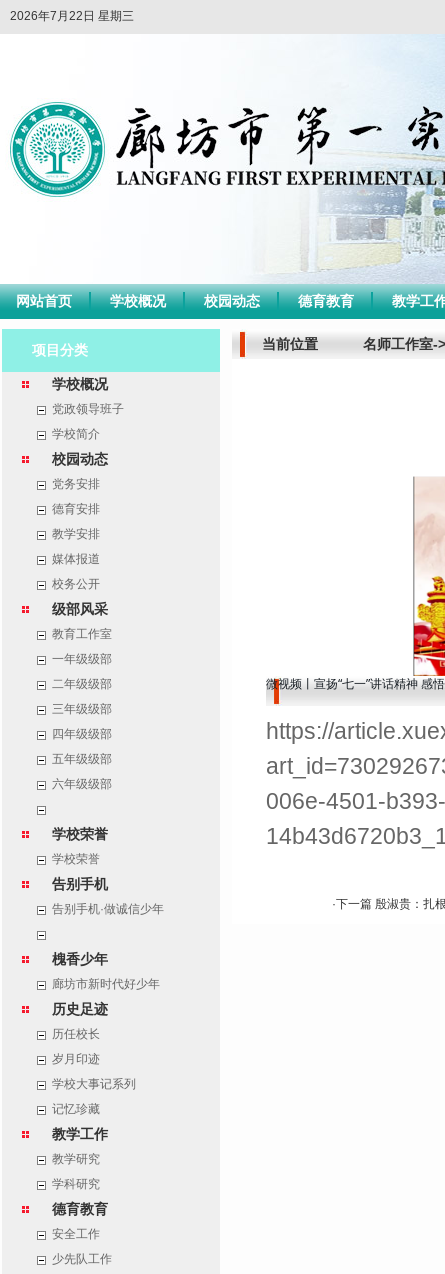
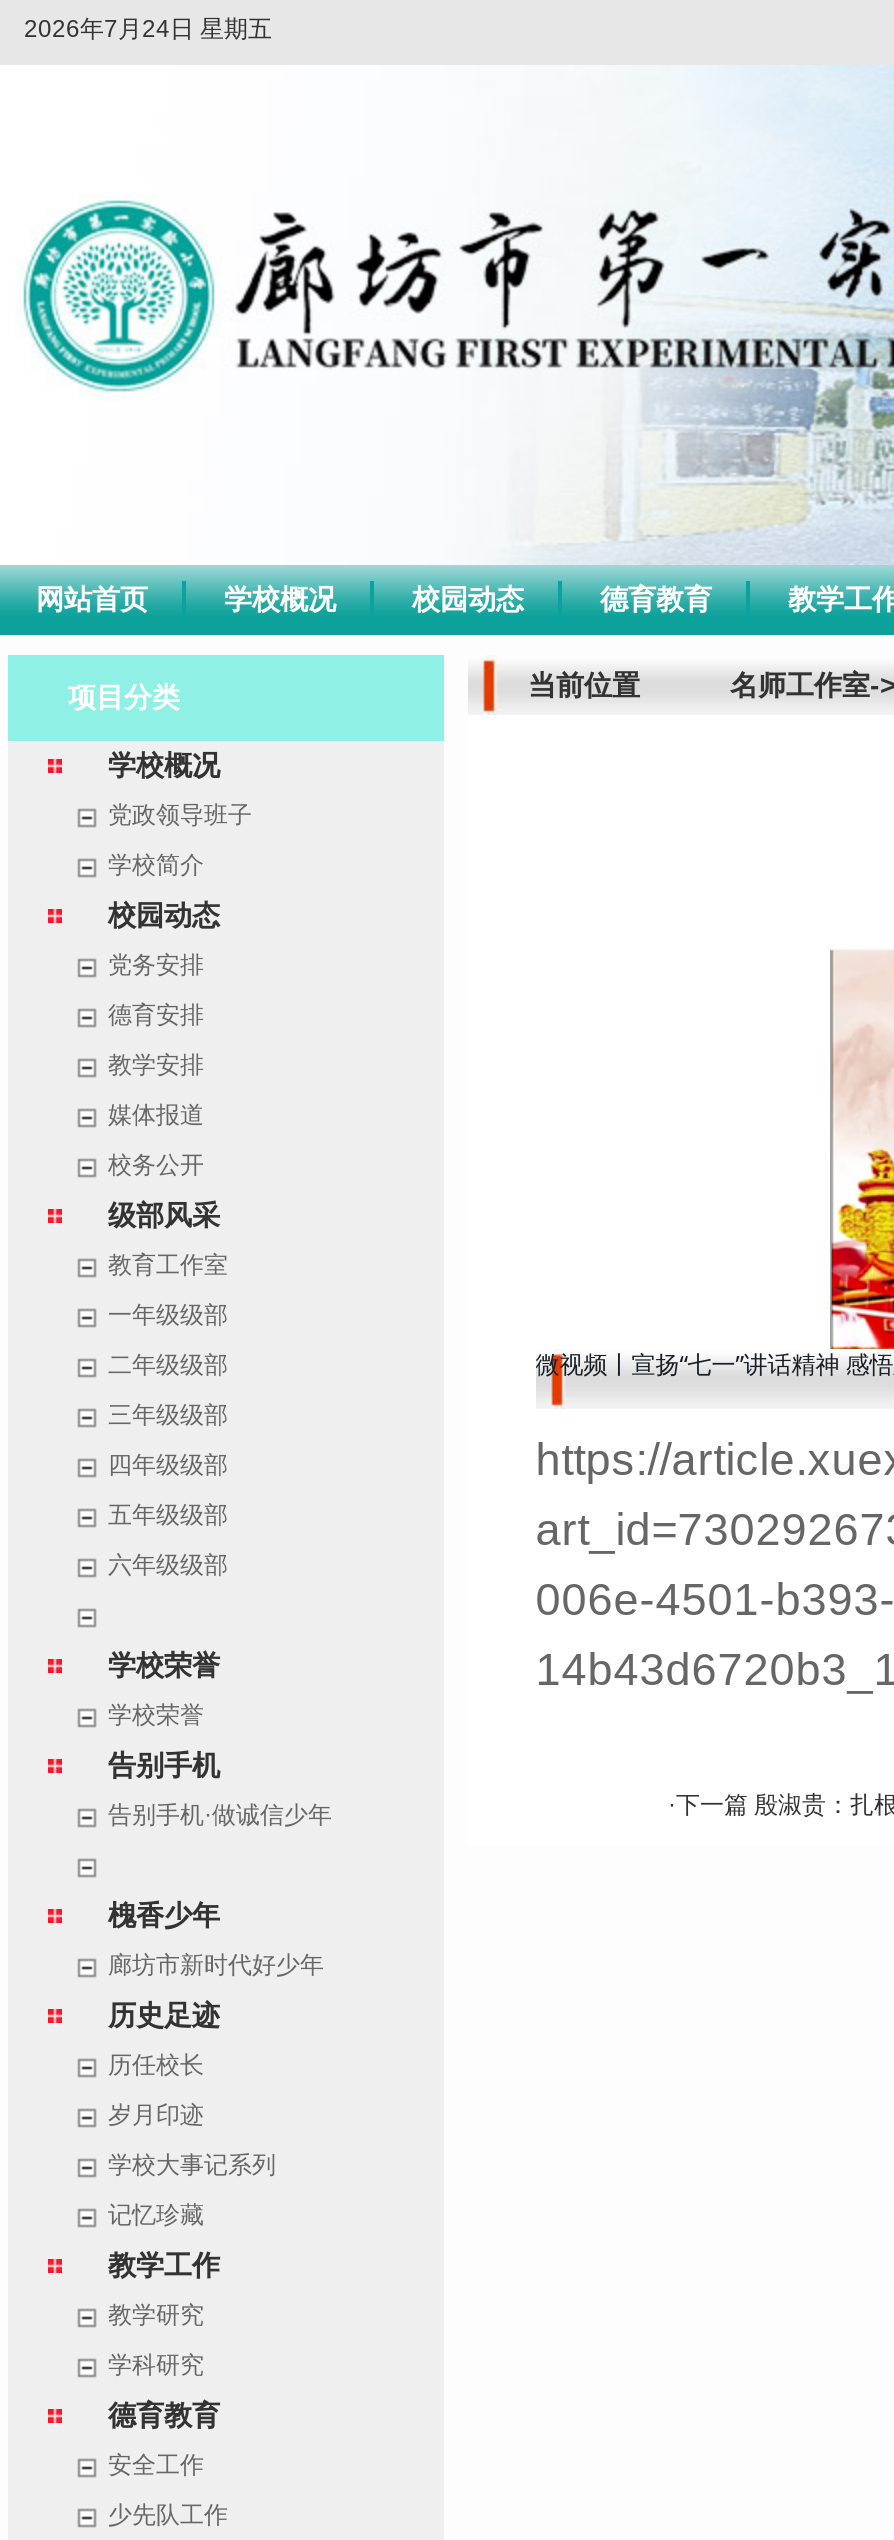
- 2026年7月22日 星期三
+ 2026年7月24日 星期五
